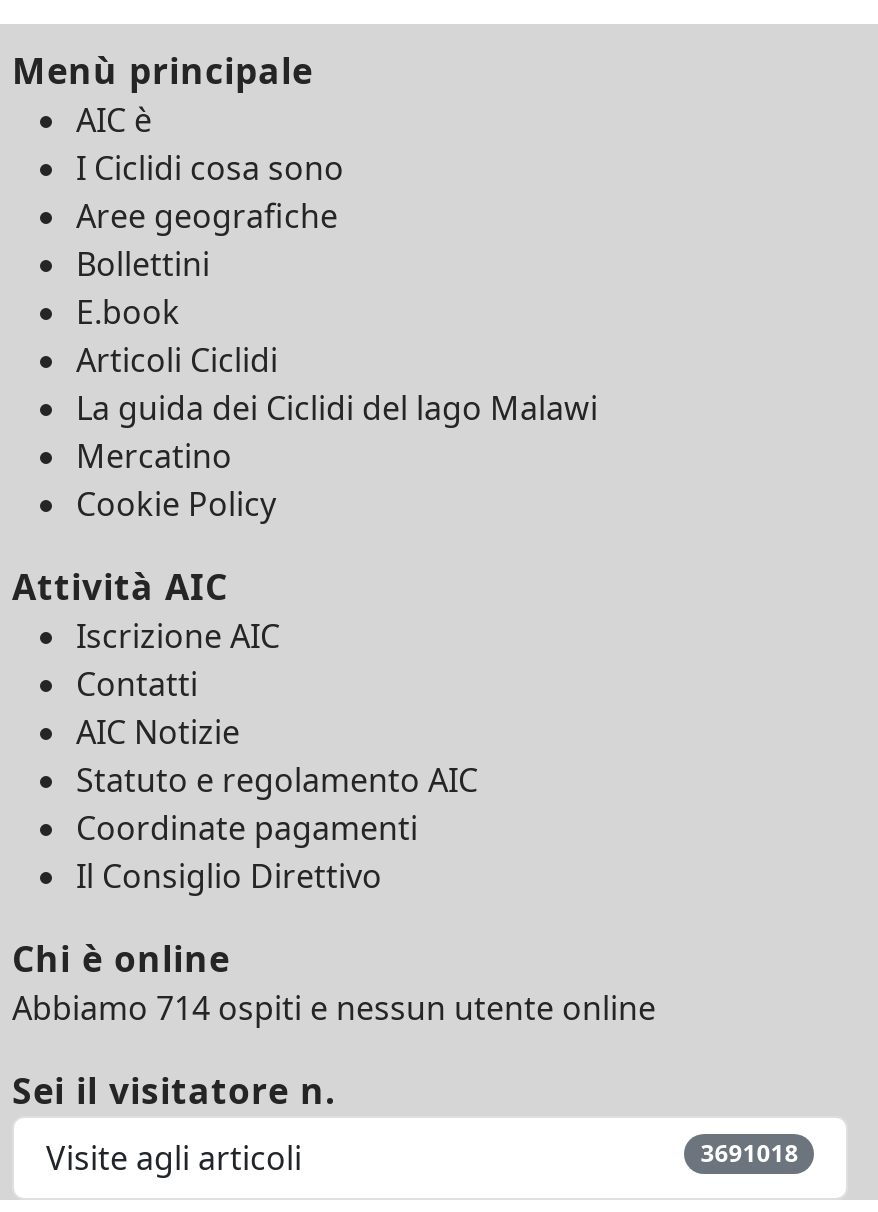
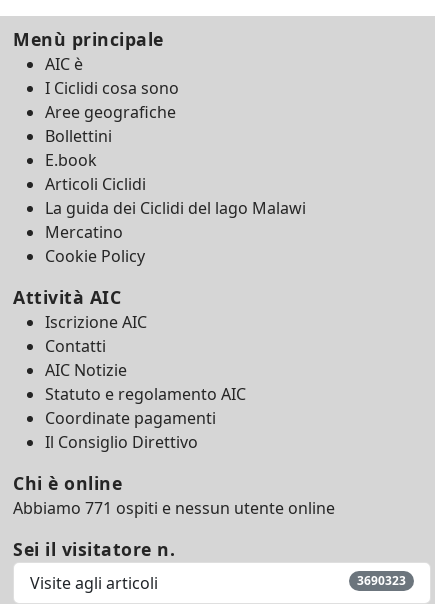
- Abbiamo 714 ospiti e nessun utente online
+ Abbiamo 771 ospiti e nessun utente online

- 3691018
+ 3690323
